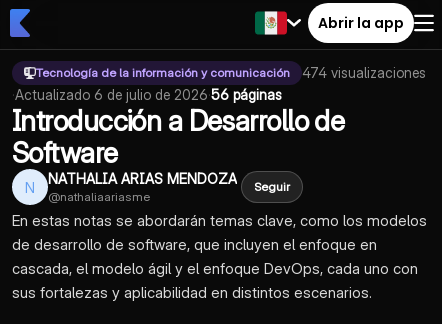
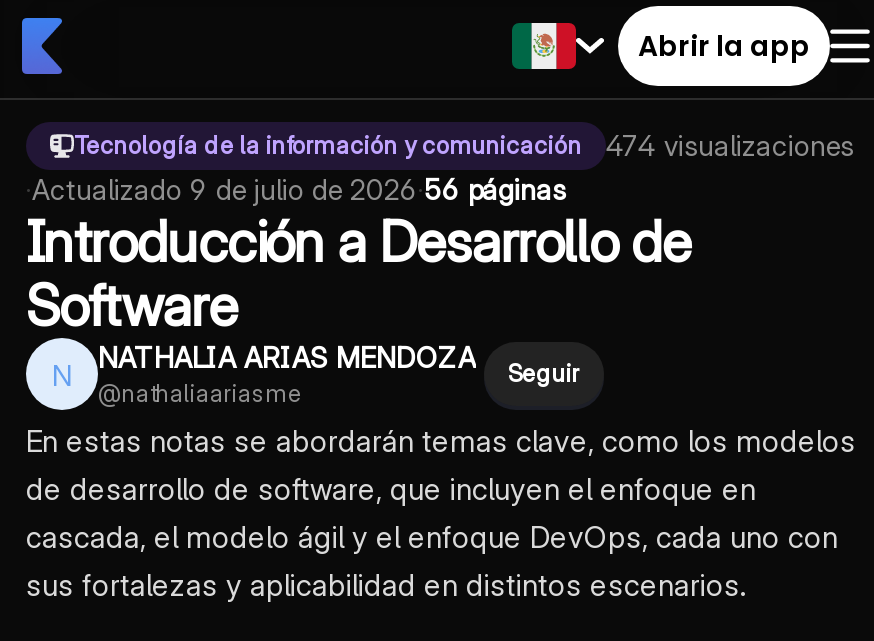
- · Actualizado 6 de julio de 2026 · 56 páginas
+ · Actualizado 9 de julio de 2026 · 56 páginas
